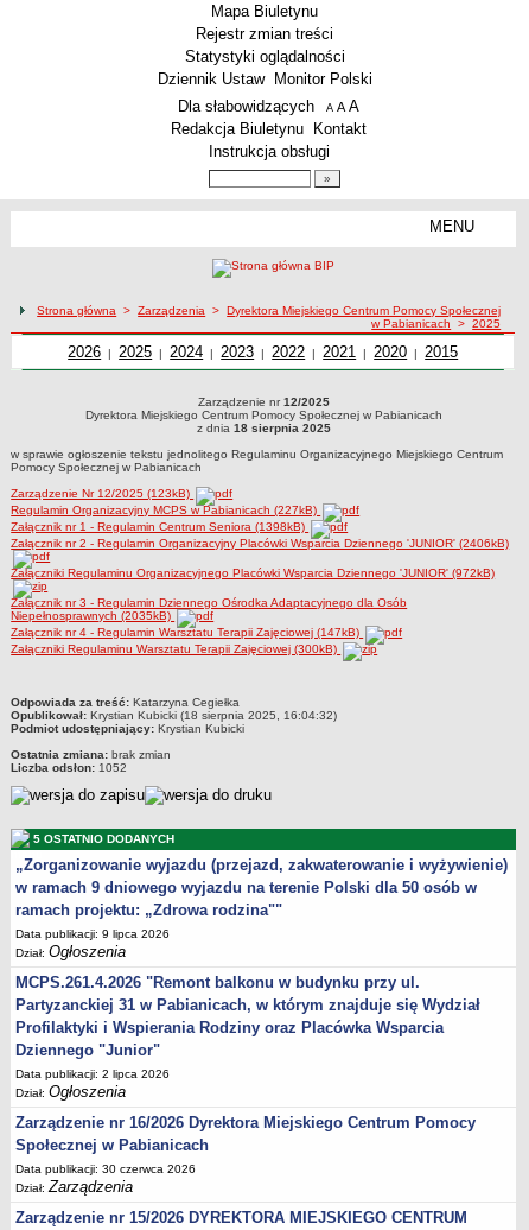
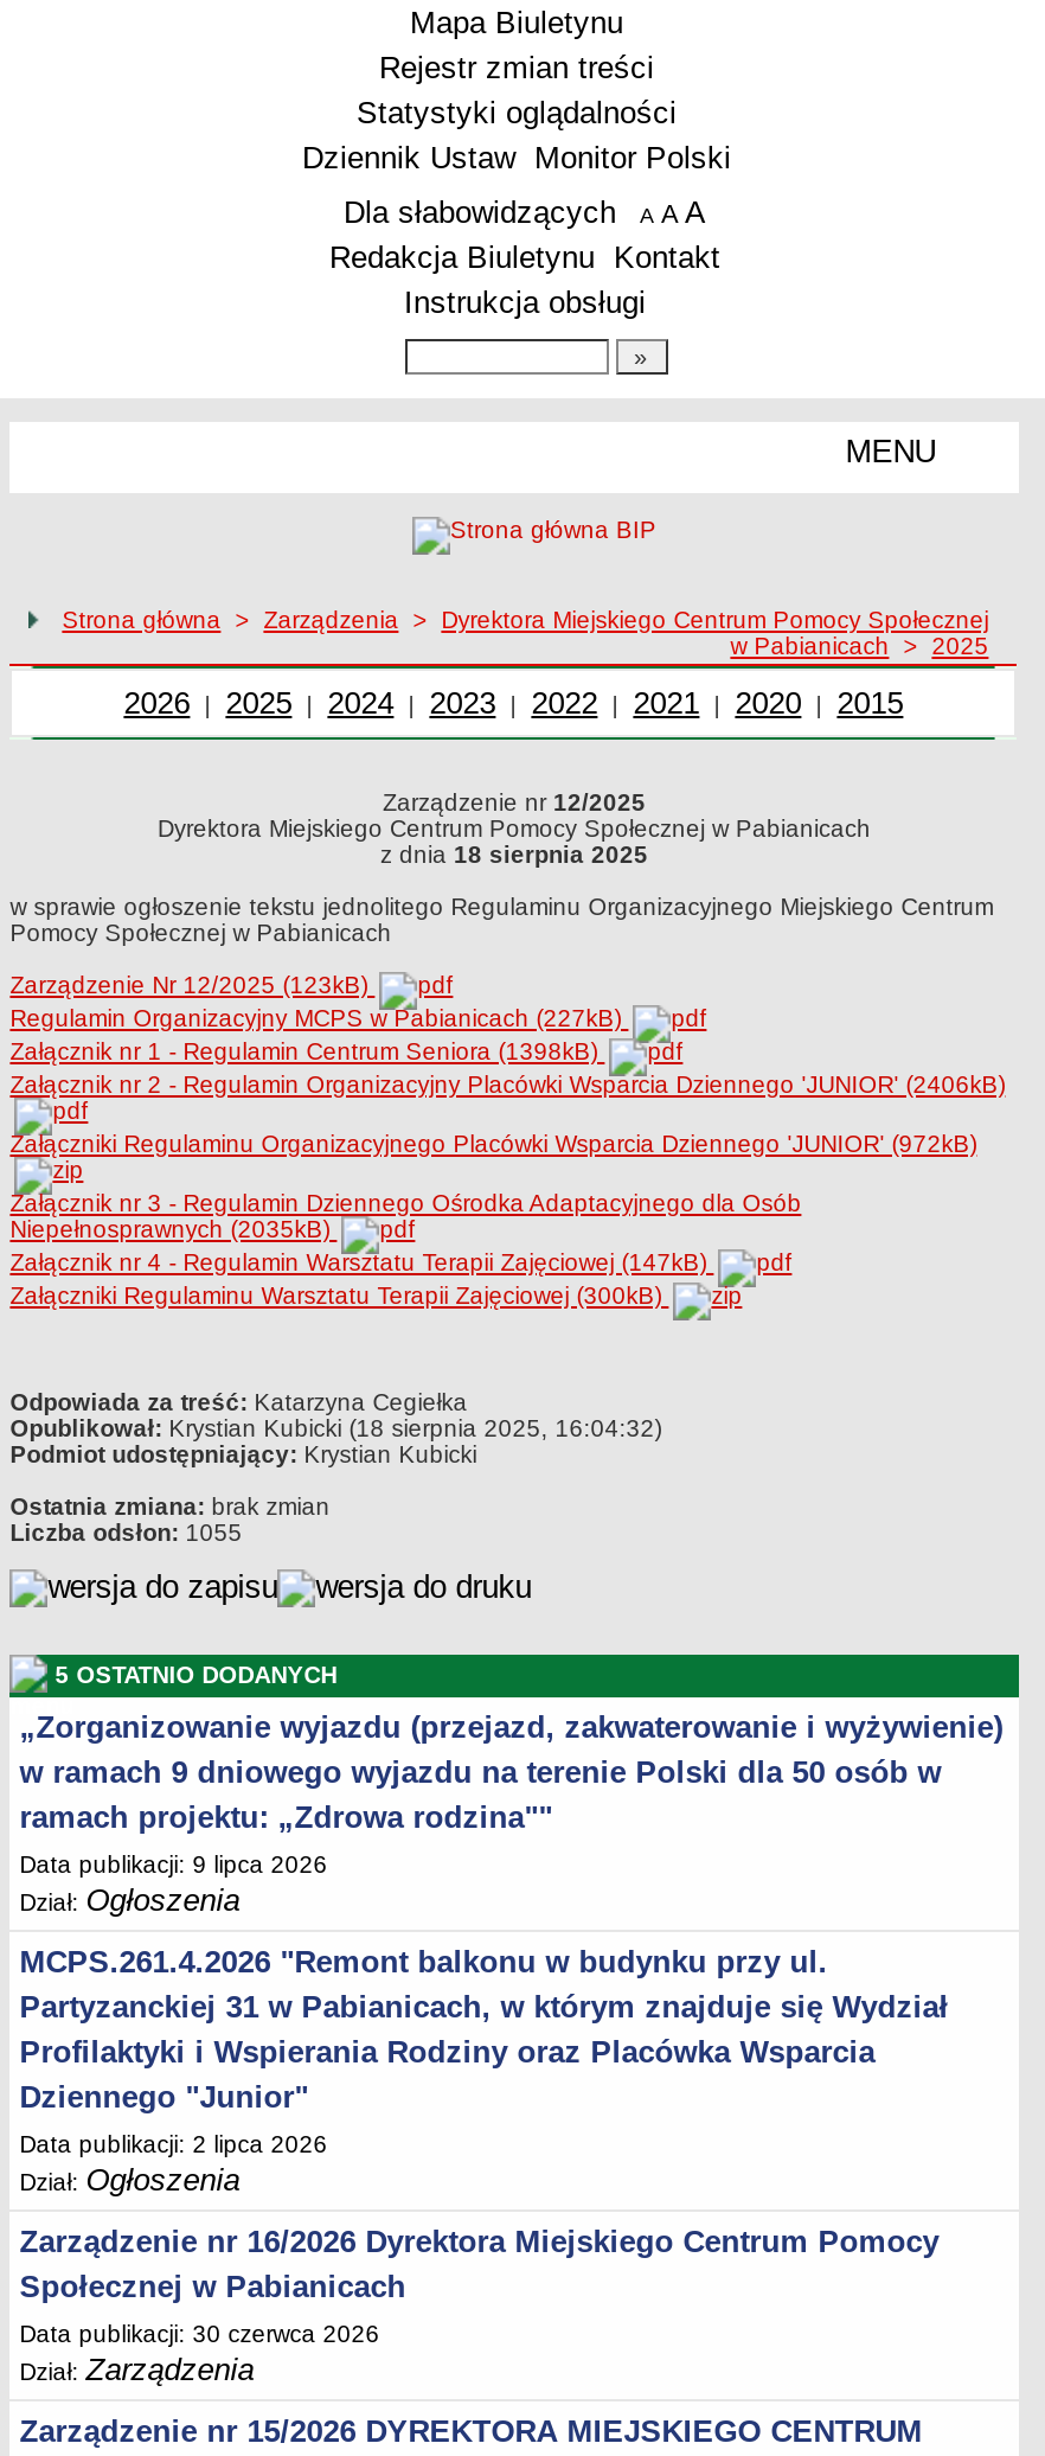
- Liczba odsłon: 1052
+ Liczba odsłon: 1055
